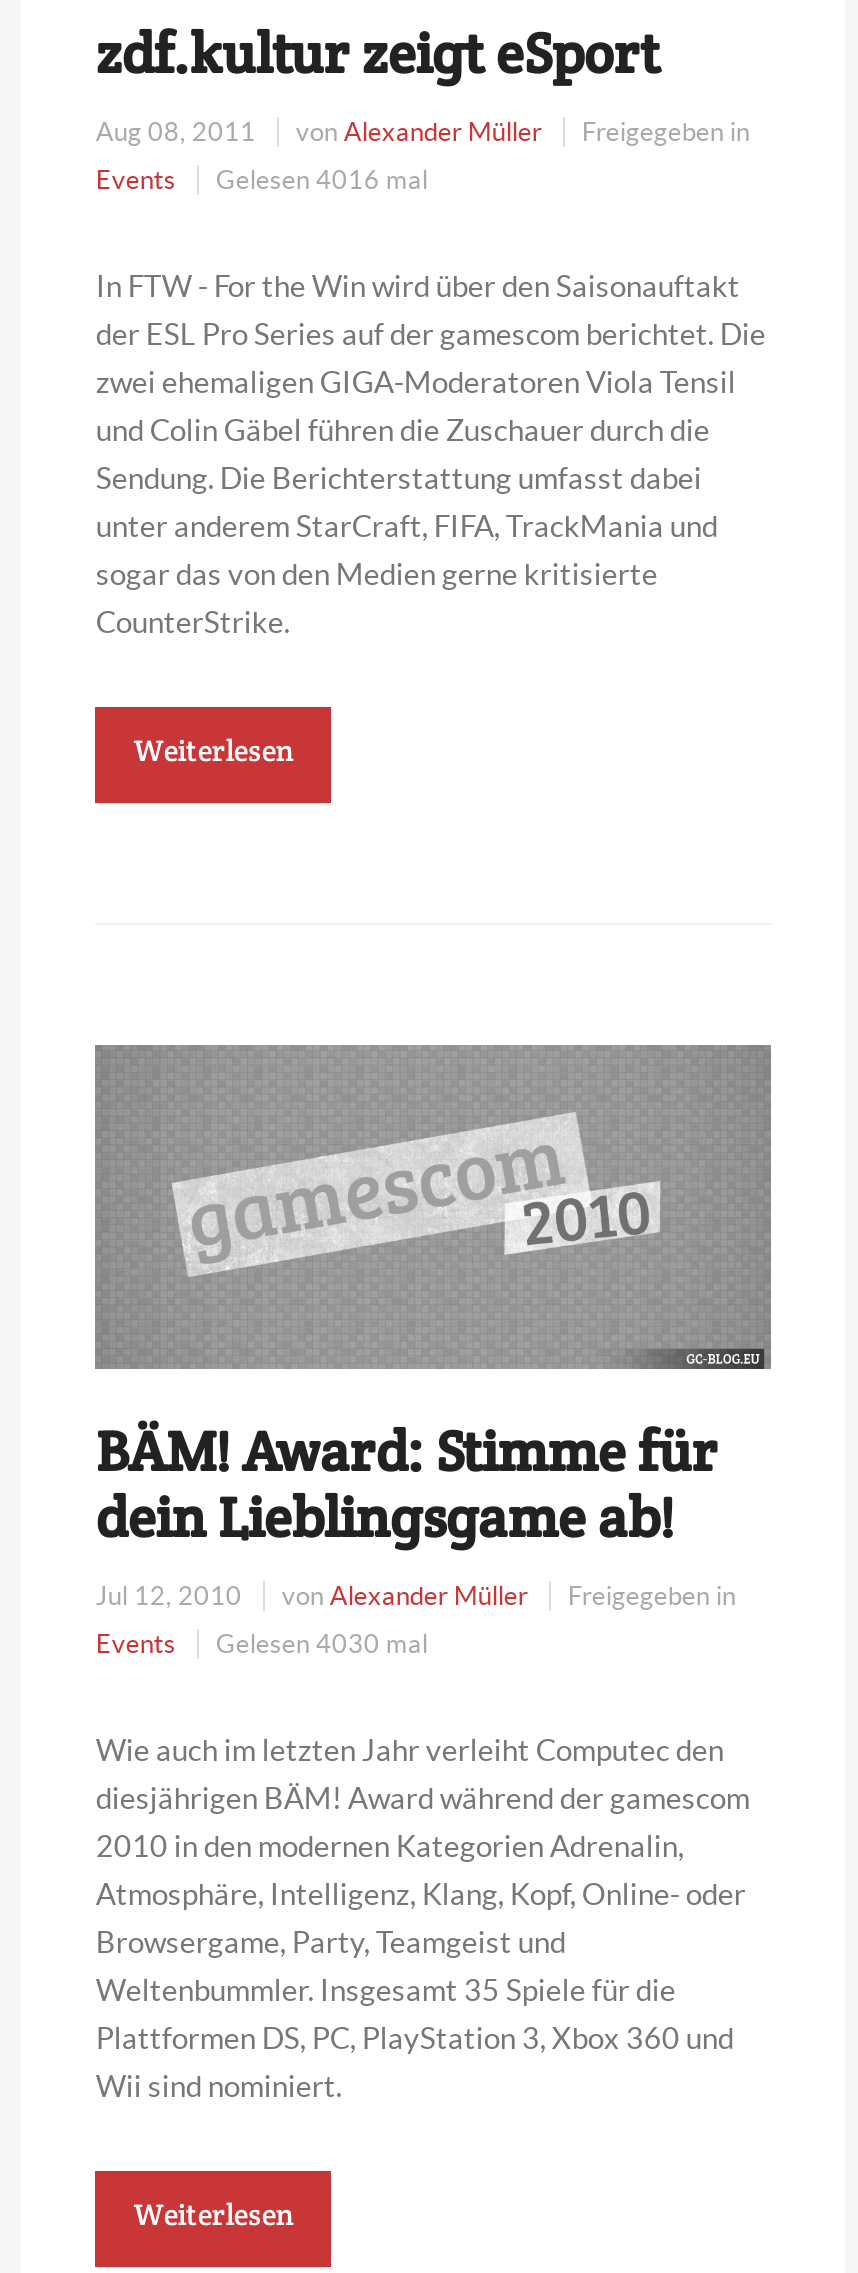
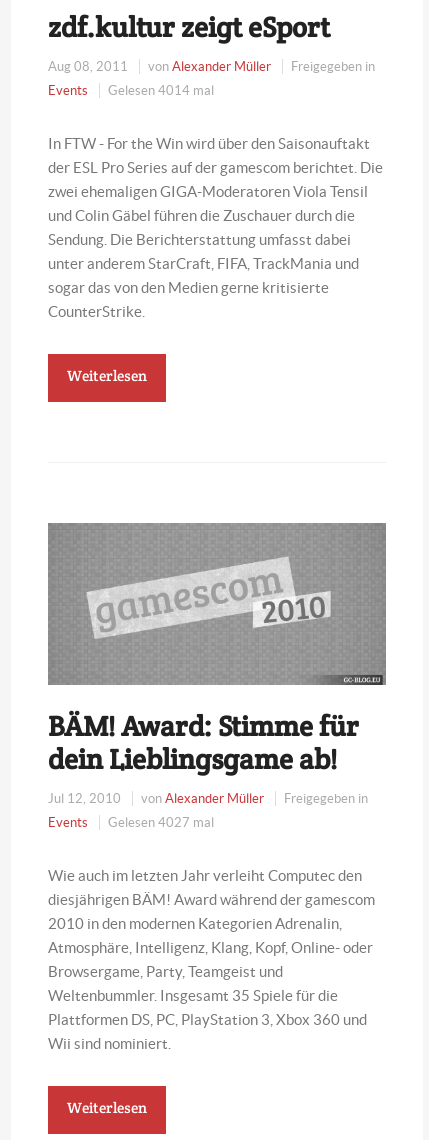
- Events Gelesen 4016 mal
+ Events Gelesen 4014 mal

- Events Gelesen 4030 mal
+ Events Gelesen 4027 mal
